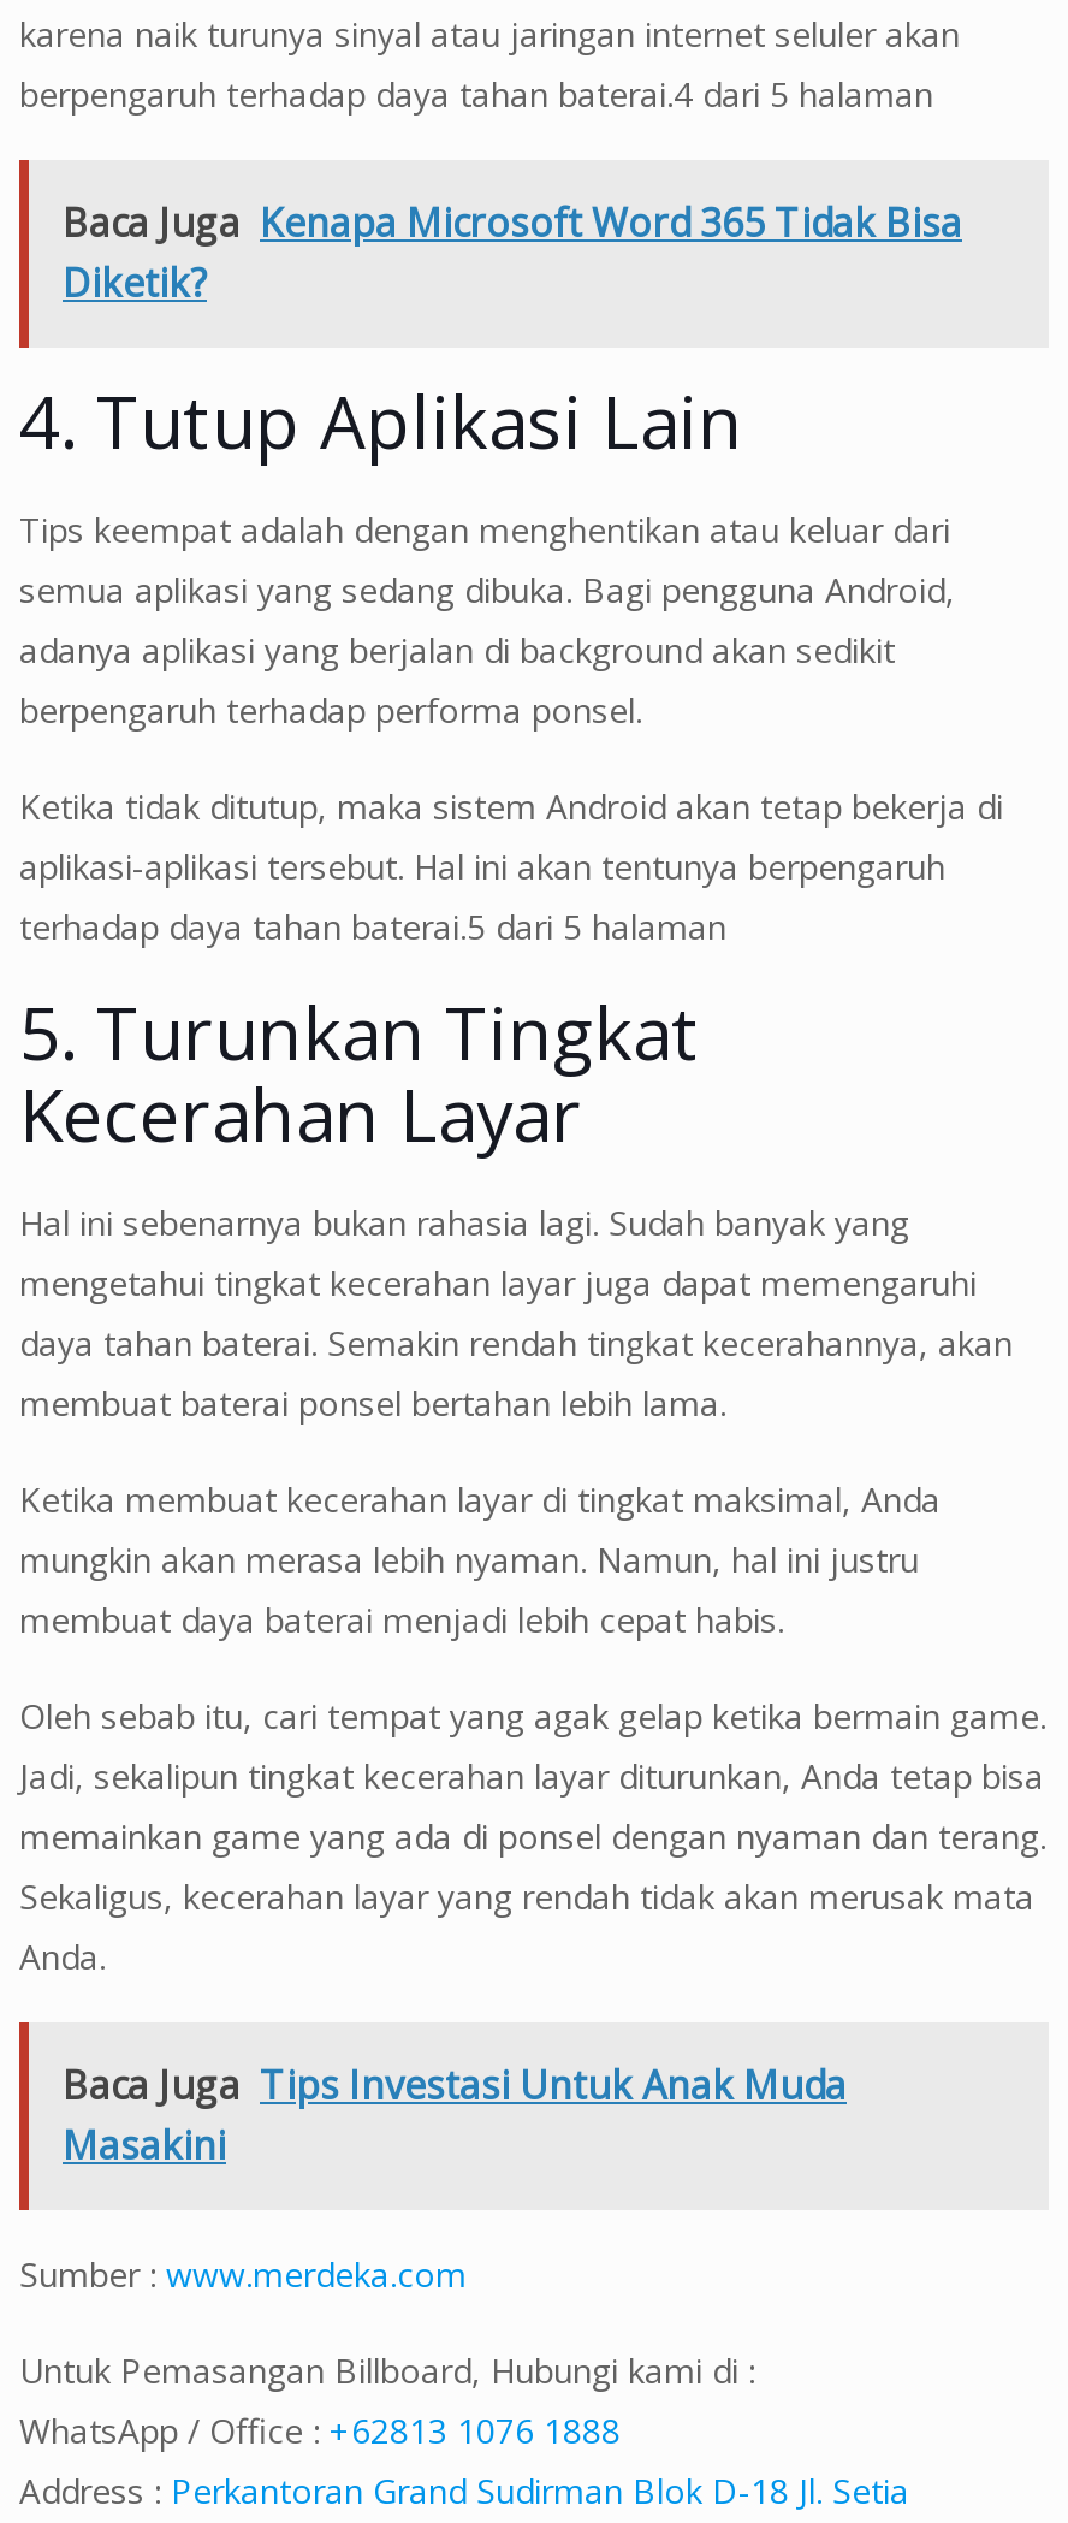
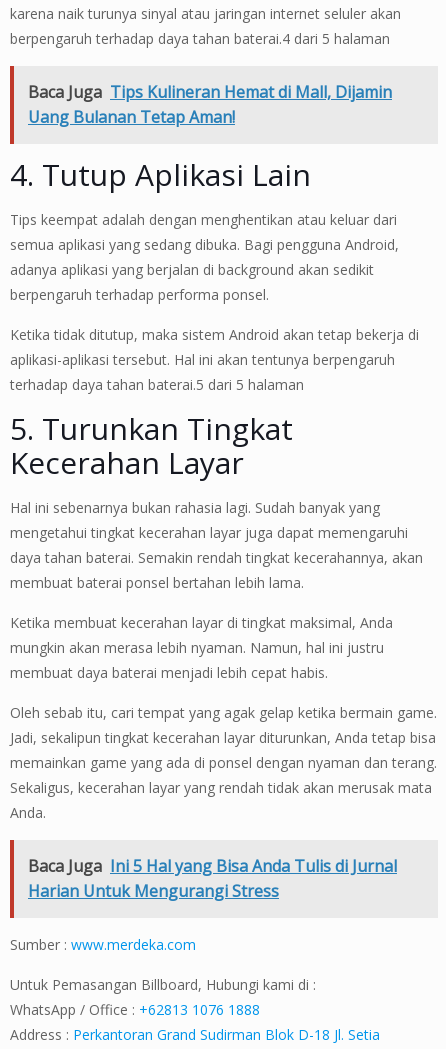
- Baca Juga Kenapa Microsoft Word 365 Tidak Bisa
- Diketik?
+ Baca Juga Tips Kulineran Hemat di Mall, Dijamin
+ Uang Bulanan Tetap Aman!

- Baca Juga Tips Investasi Untuk Anak Muda
- Masakini
+ Baca Juga Ini 5 Hal yang Bisa Anda Tulis di Jurnal
+ Harian Untuk Mengurangi Stress
